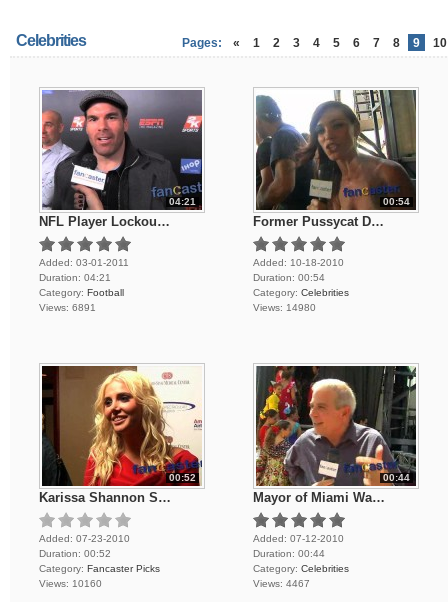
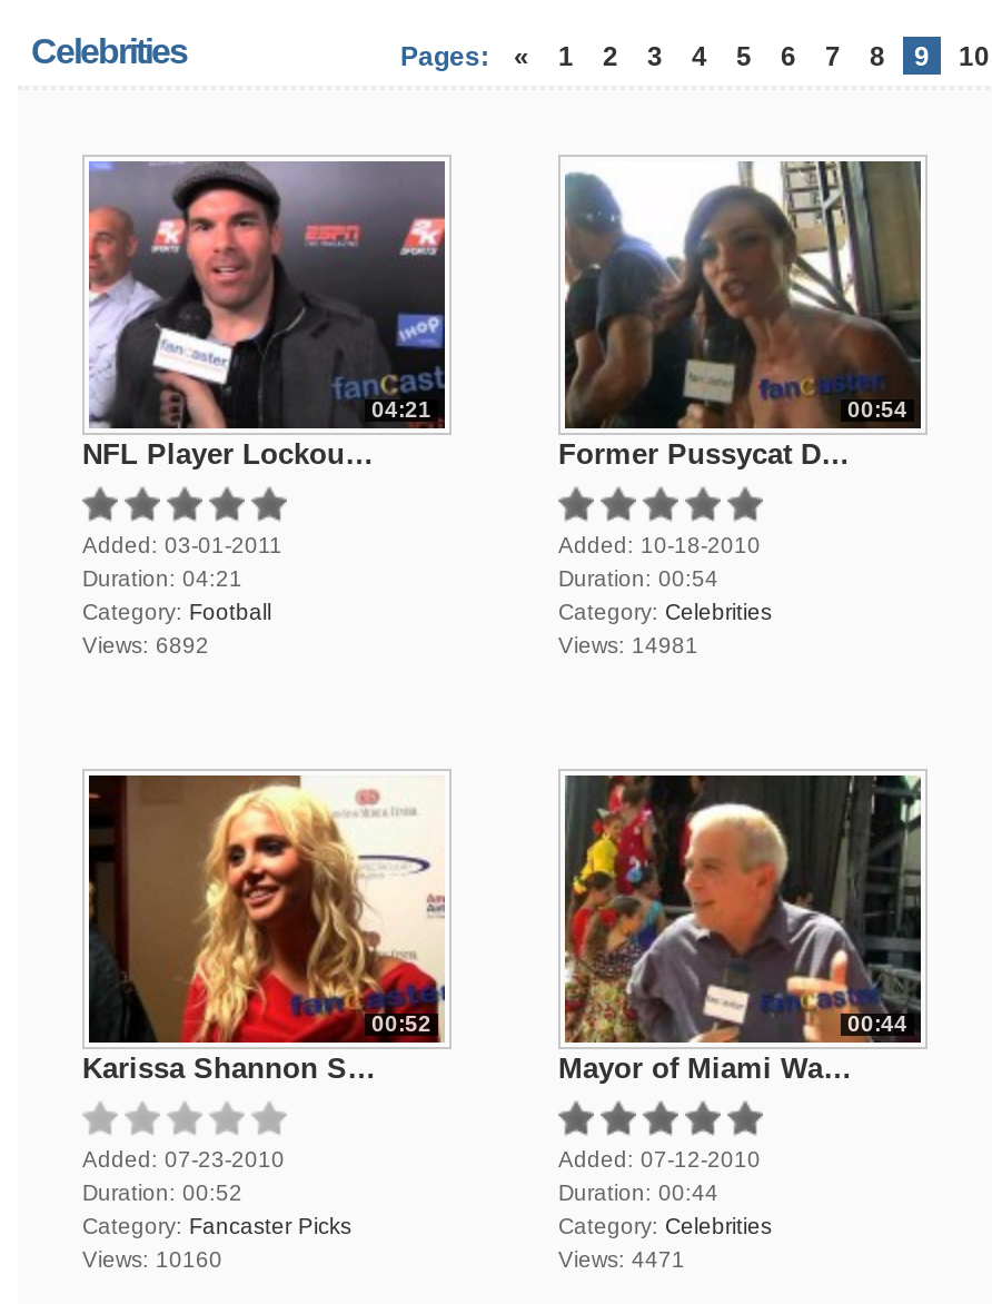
- Views: 6891
+ Views: 6892

- Views: 14980
+ Views: 14981

- Views: 4467
+ Views: 4471
